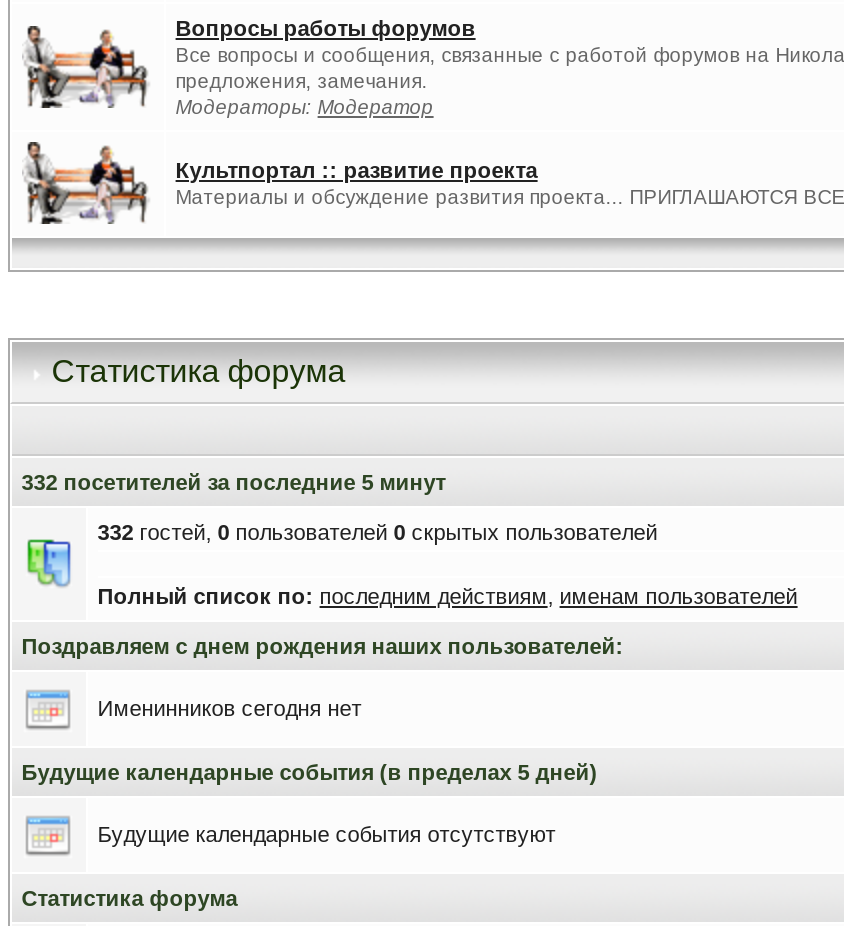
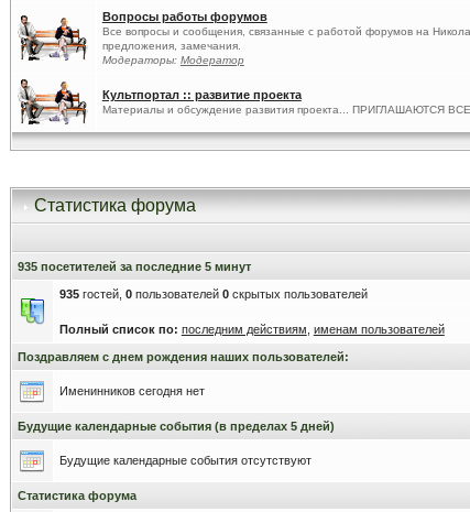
- 332 посетителей за последние 5 минут
+ 935 посетителей за последние 5 минут

- 332 гостей, 0 пользователей 0 скрытых пользователей
+ 935 гостей, 0 пользователей 0 скрытых пользователей
